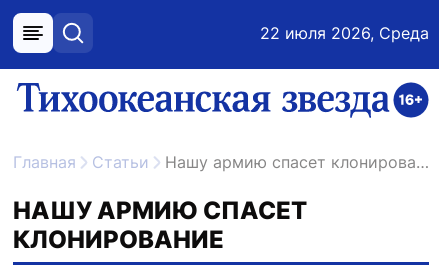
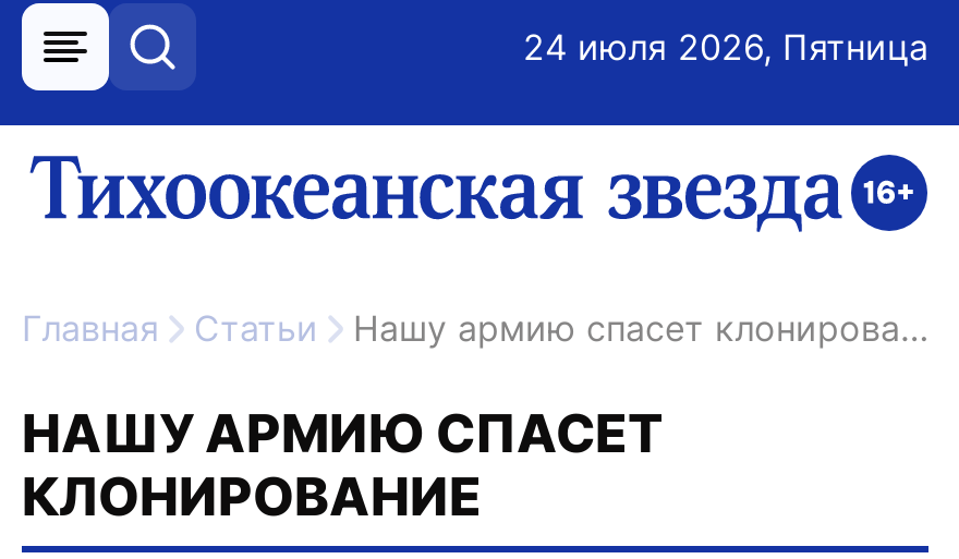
- 22 июля 2026, Среда
+ 24 июля 2026, Пятница
